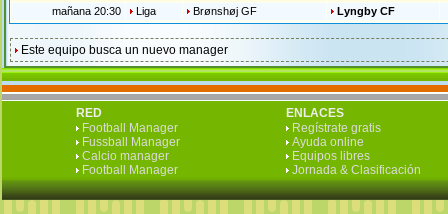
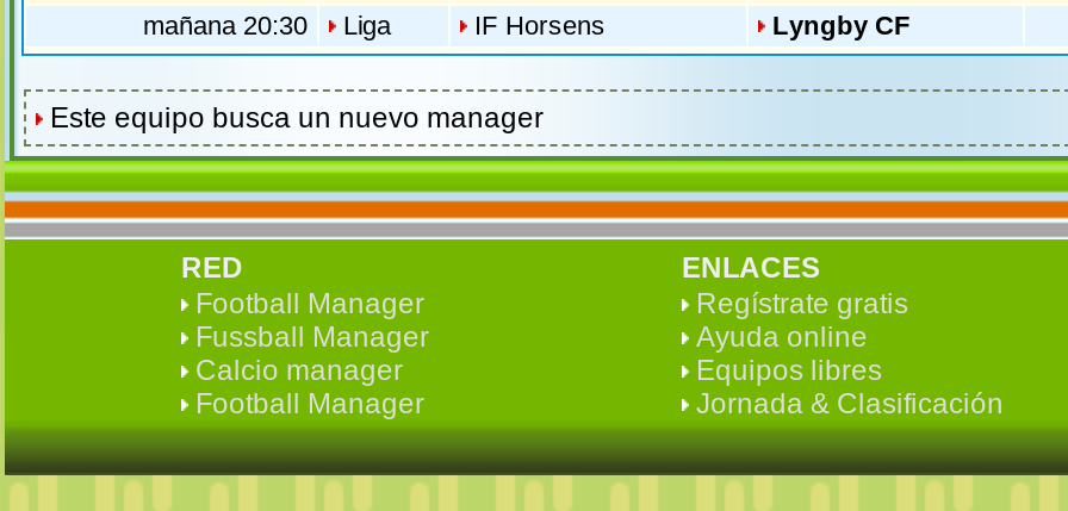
- Brønshøj GF
+ IF Horsens
